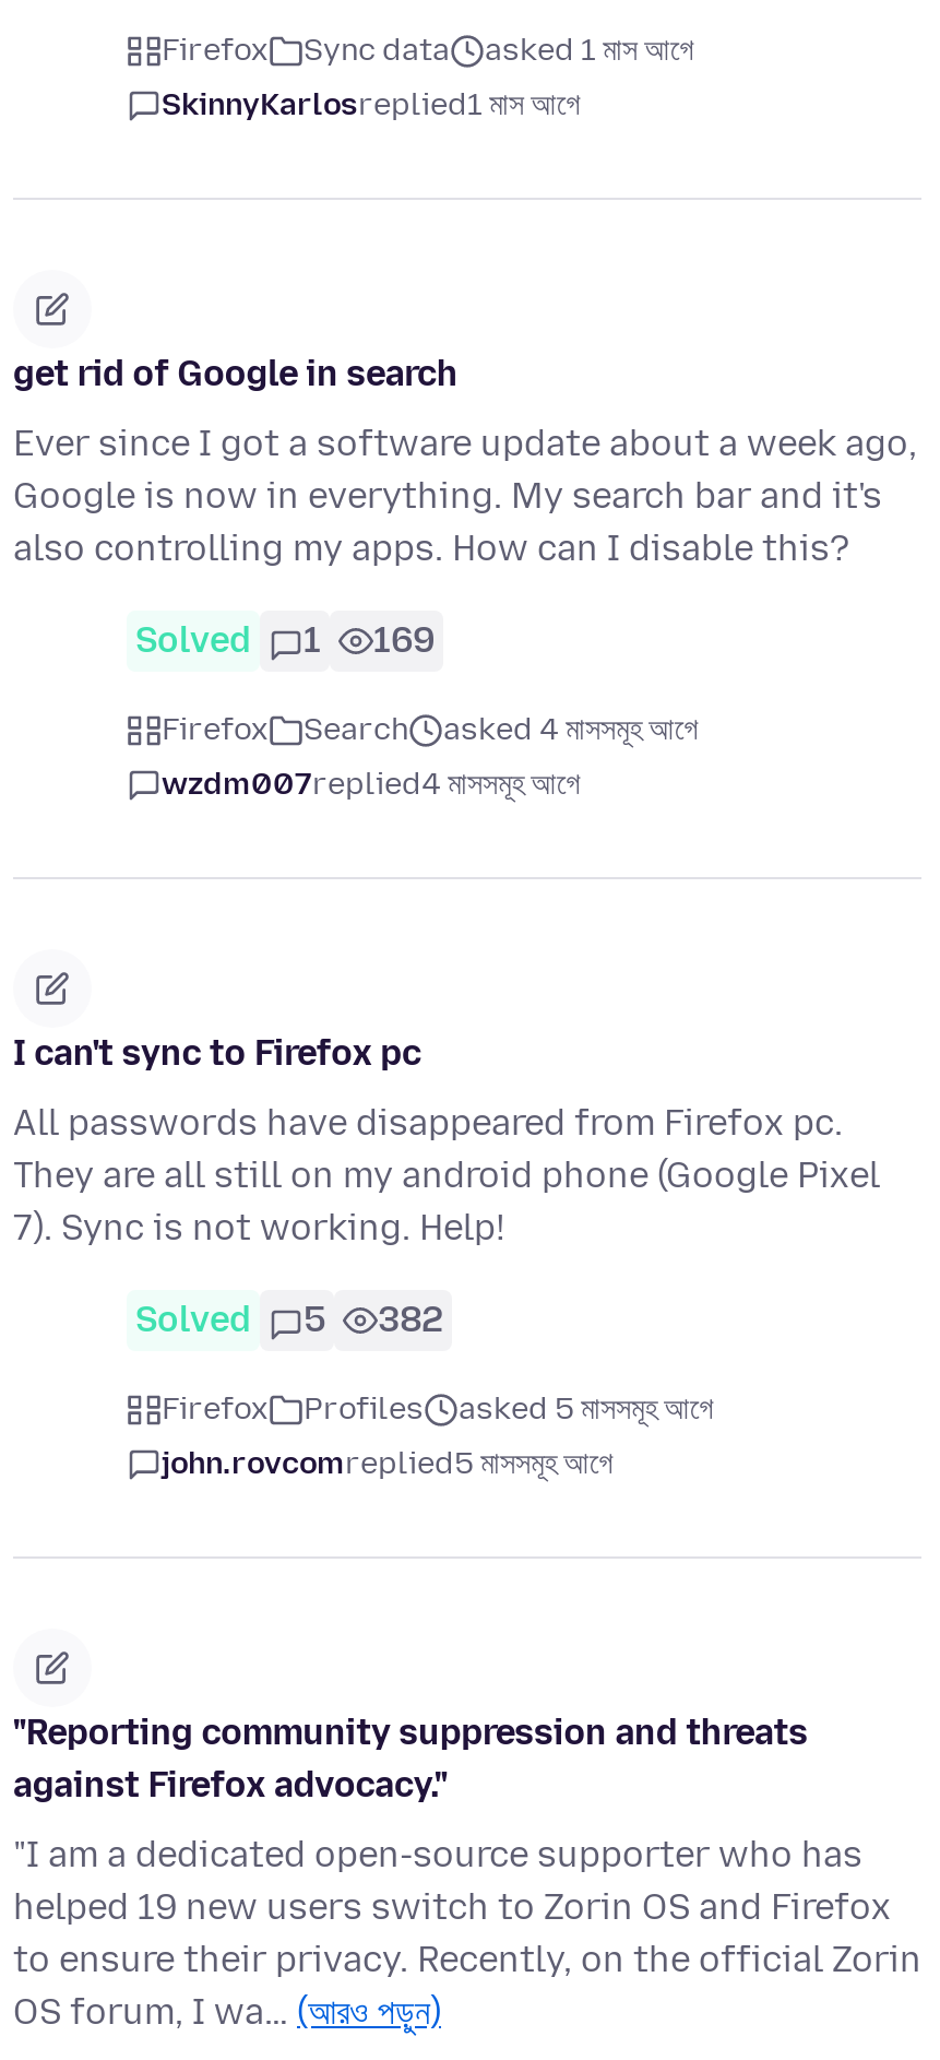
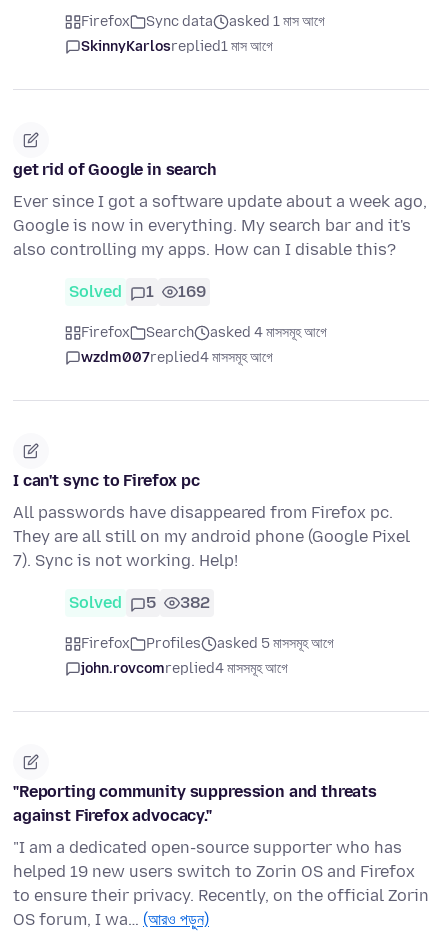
- john.rovcomreplied5 মাসসমূহ আগে
+ john.rovcomreplied4 মাসসমূহ আগে
